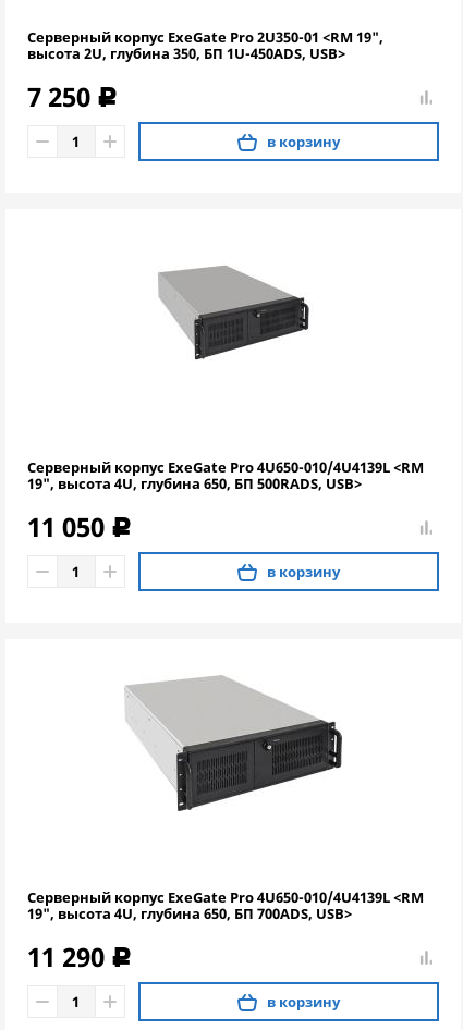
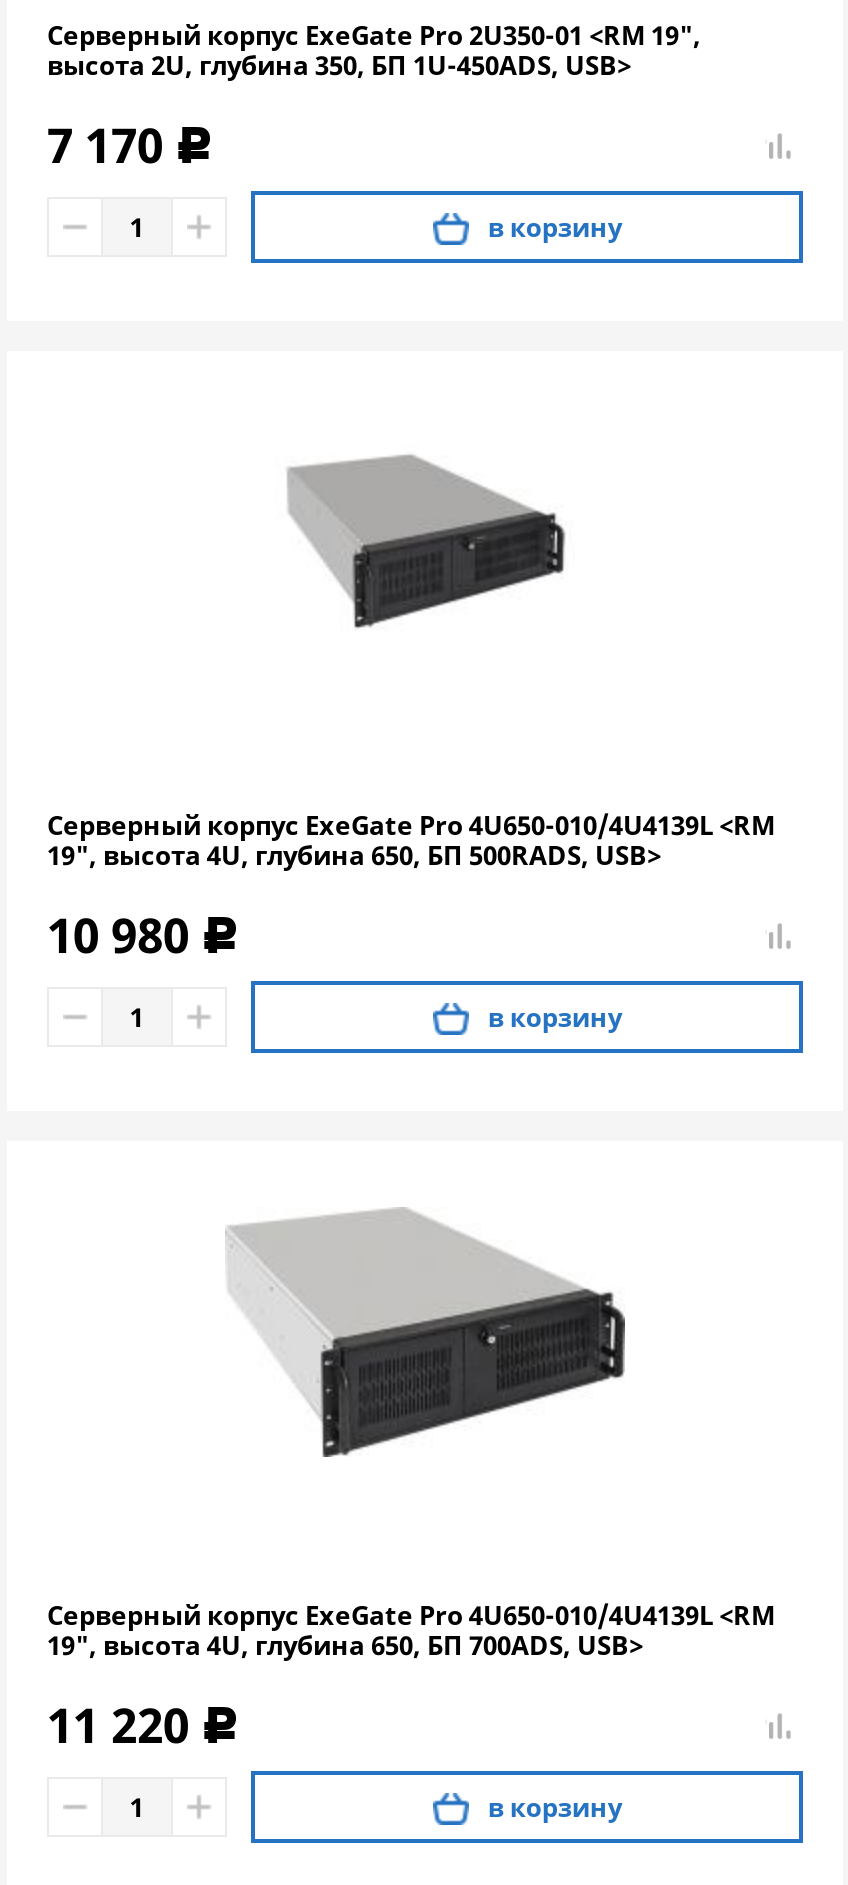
- 7 250 c
+ 7 170 c

- 11 050 c
+ 10 980 c

- 11 290 c
+ 11 220 c
